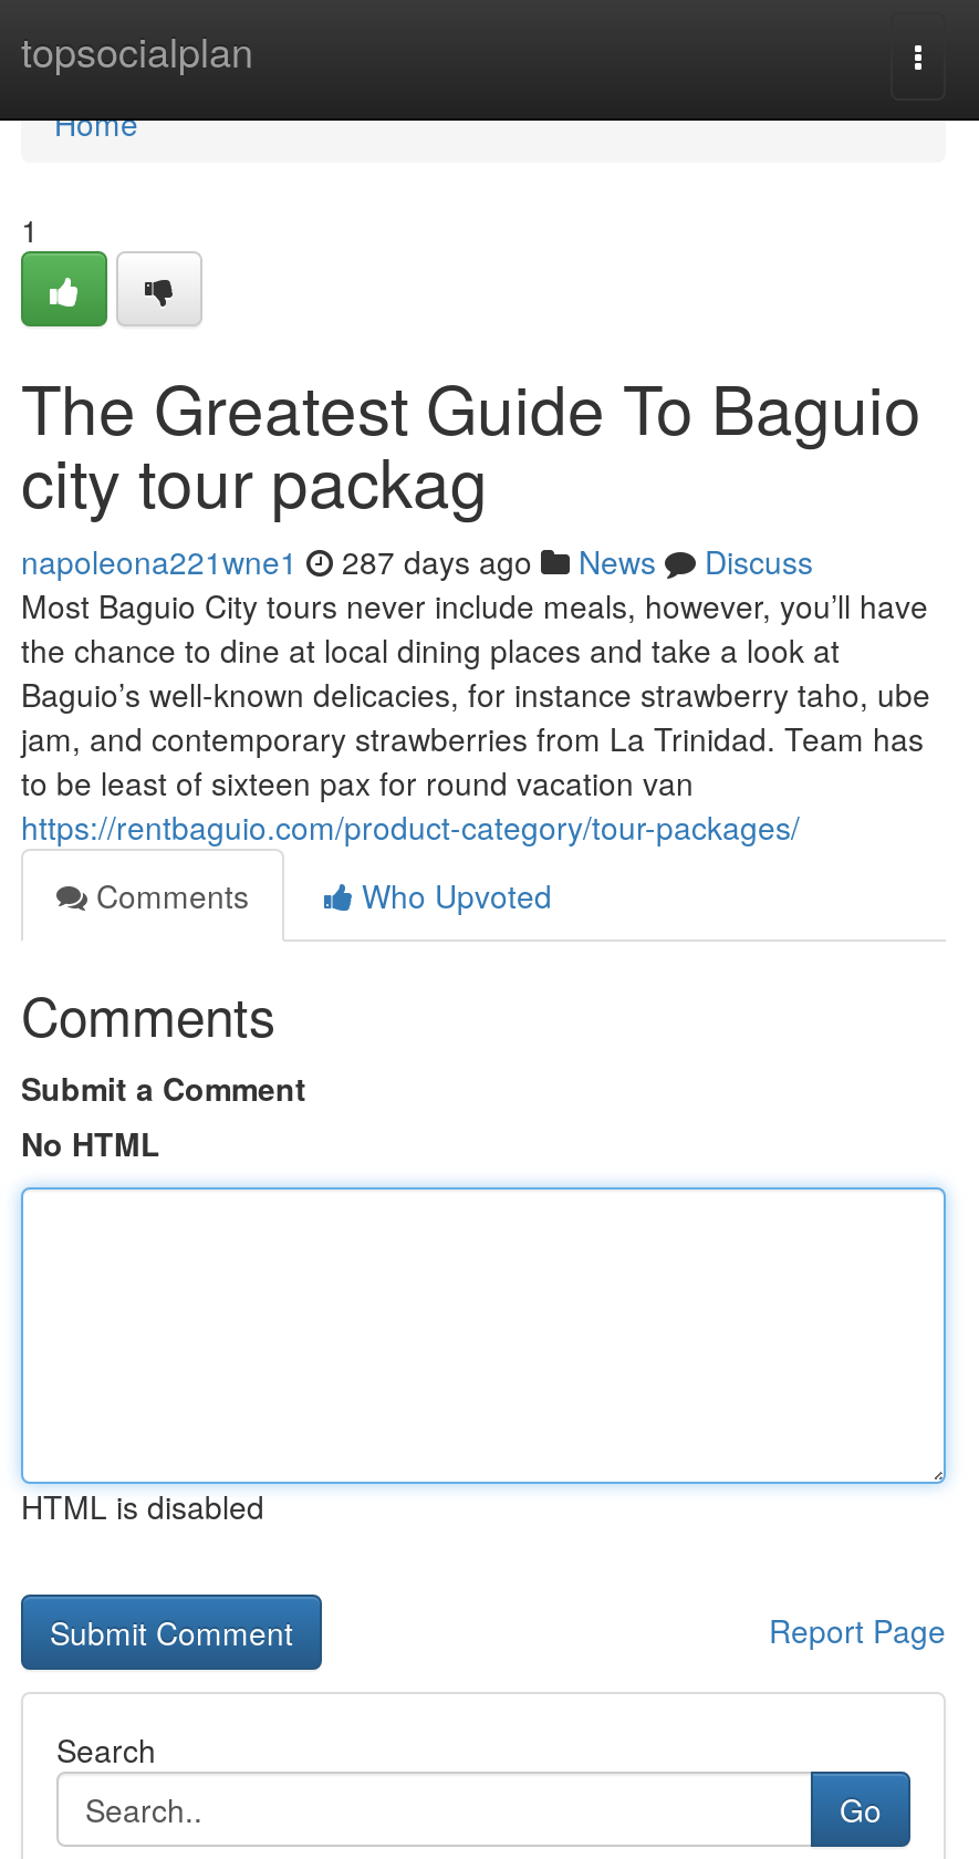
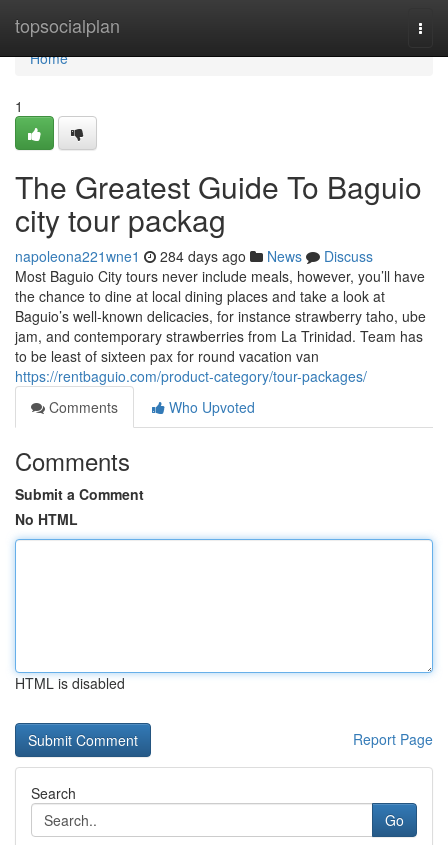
- napoleona221wne1 287 days ago News Discuss
+ napoleona221wne1 284 days ago News Discuss
